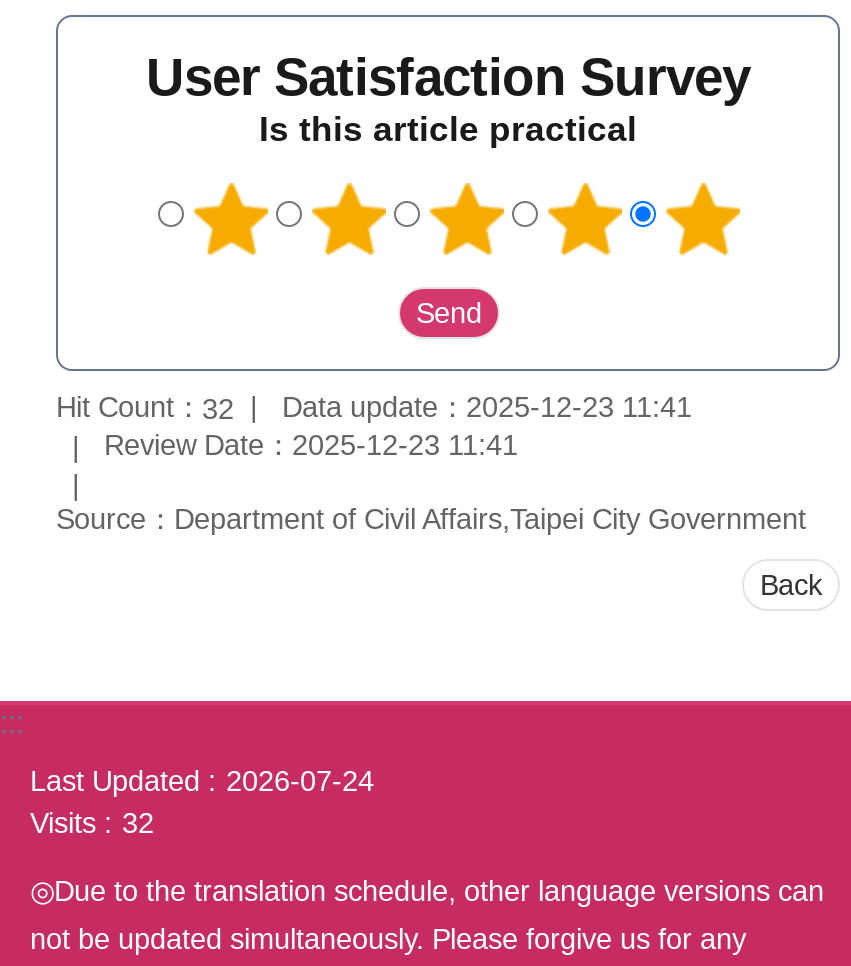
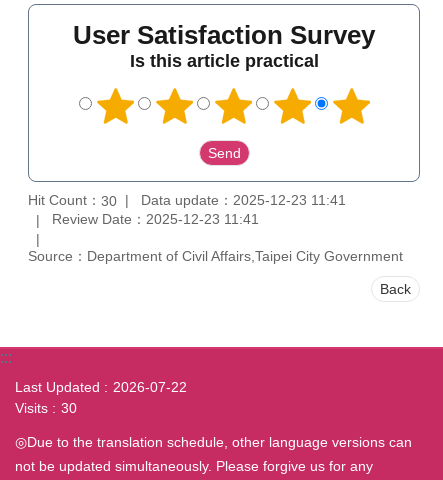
- Hit Count：32 Data update：2025-12-23 11:41
+ Hit Count：30 Data update：2025-12-23 11:41

- Last Updated 2026-07-24
+ Last Updated 2026-07-22

- Visits 32
+ Visits 30
